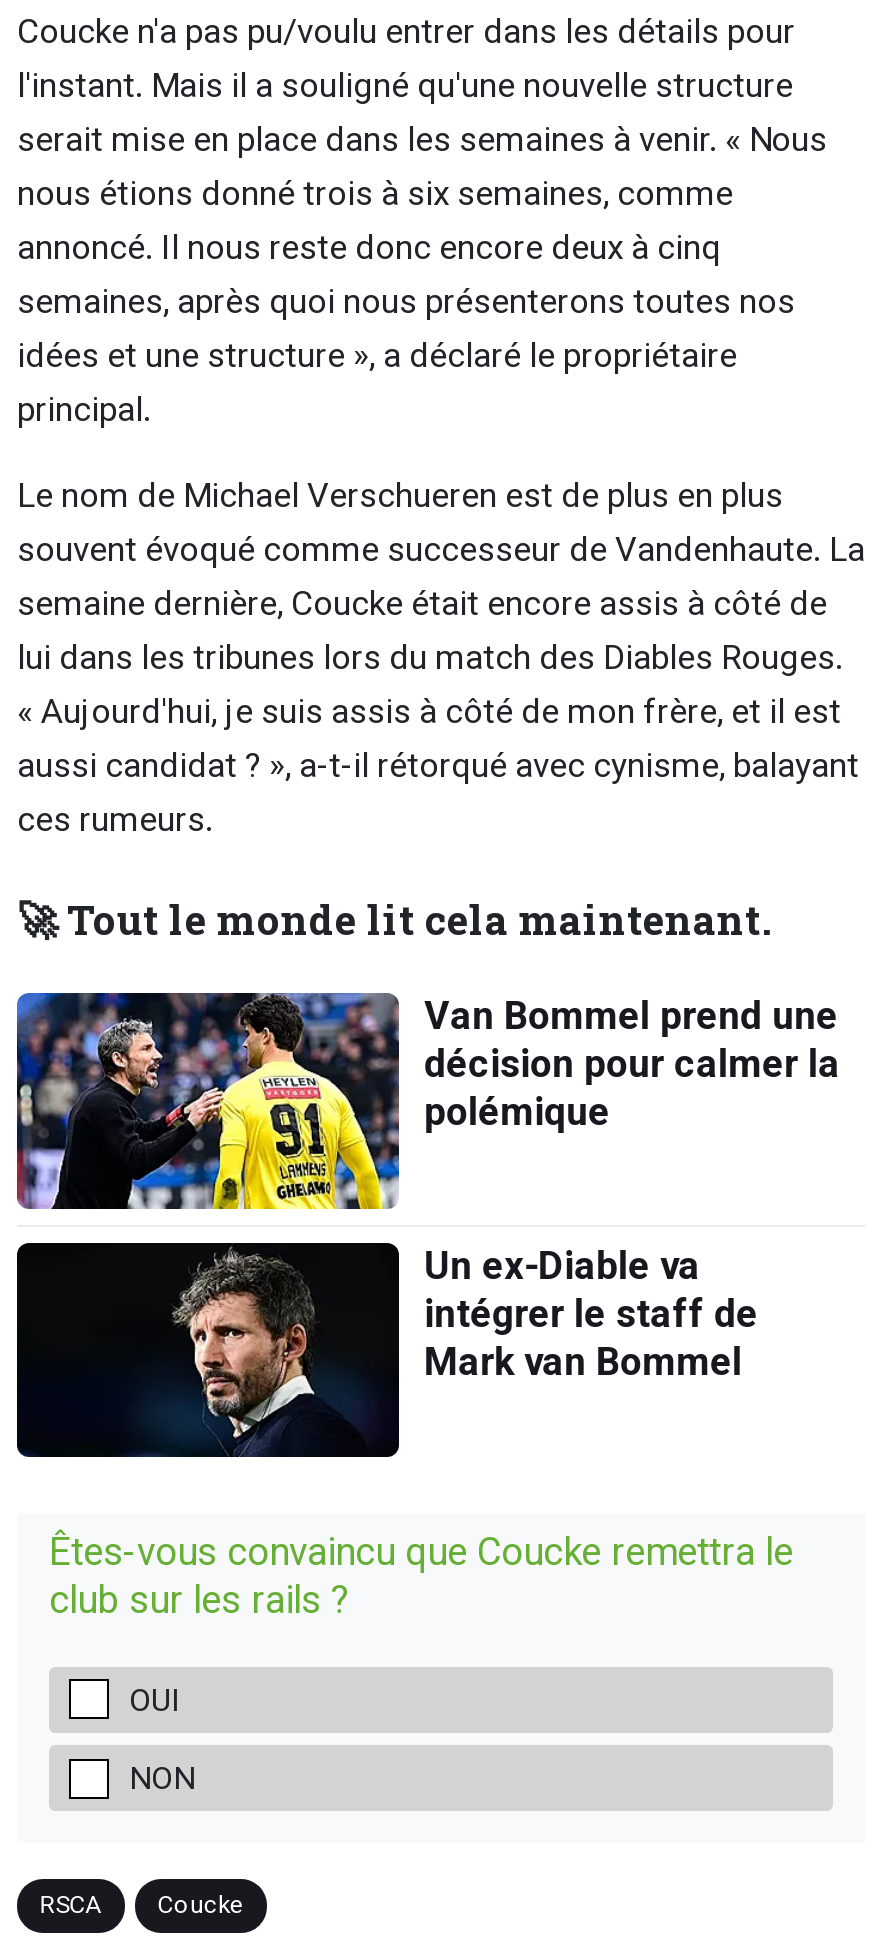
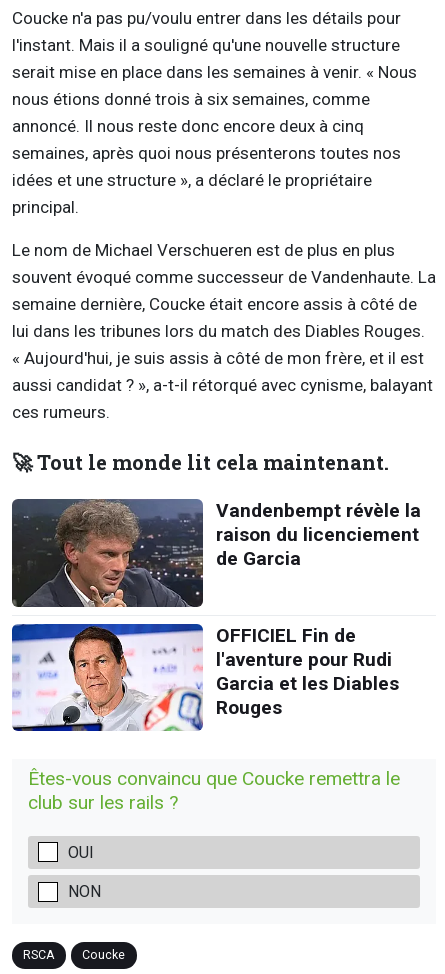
- [image]
- Van Bommel prend une
- décision pour calmer la
- polémique
+ [image]
+ Vandenbempt révèle la
+ raison du licenciement
+ de Garcia

- [image]
- Un ex-Diable va
- intégrer le staff de
- Mark van Bommel
+ [image]
+ OFFICIEL Fin de
+ l'aventure pour Rudi
+ Garcia et les Diables
+ Rouges
